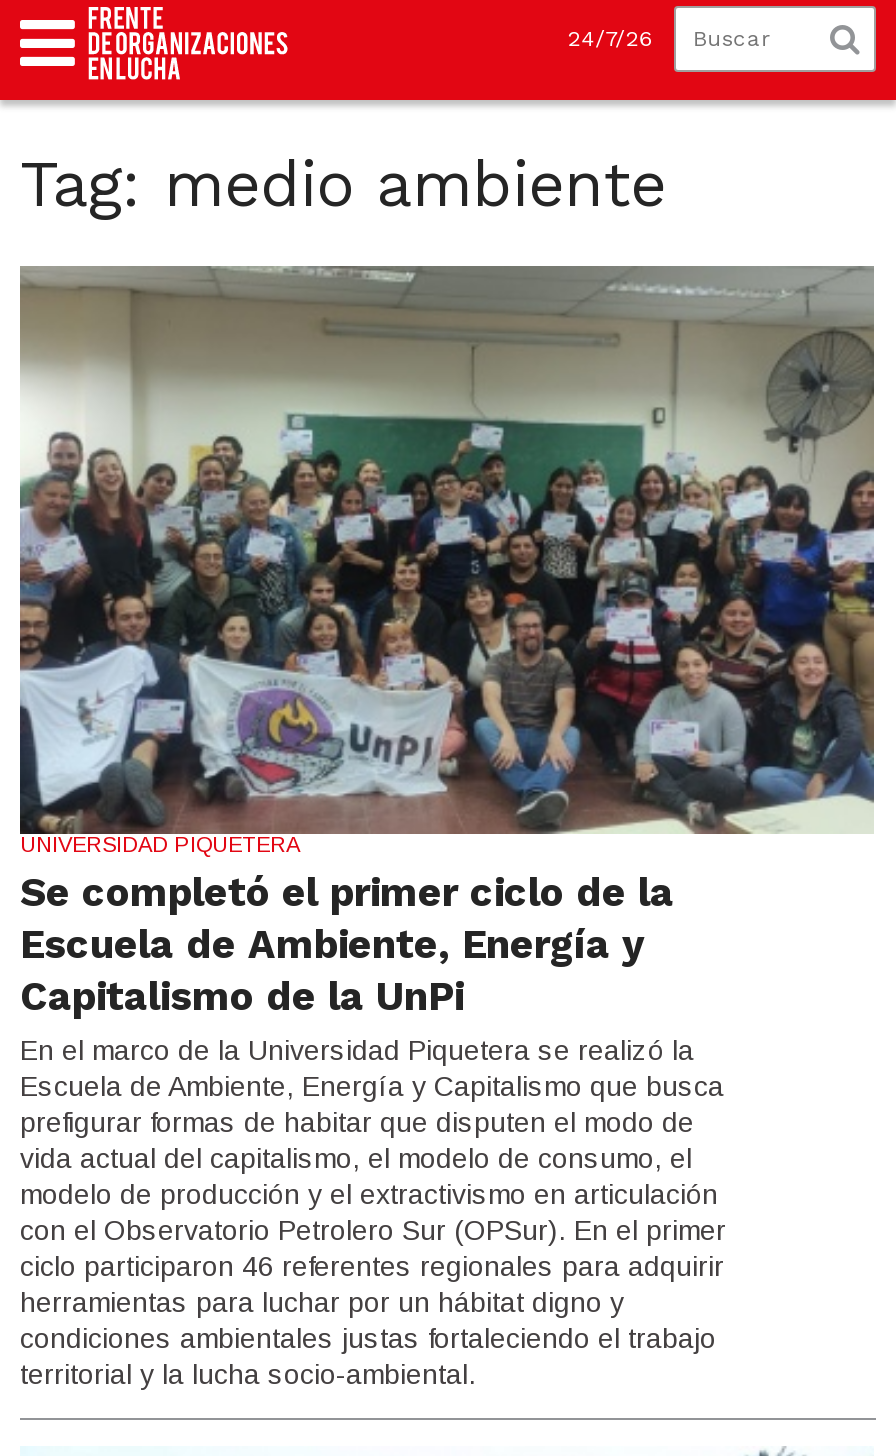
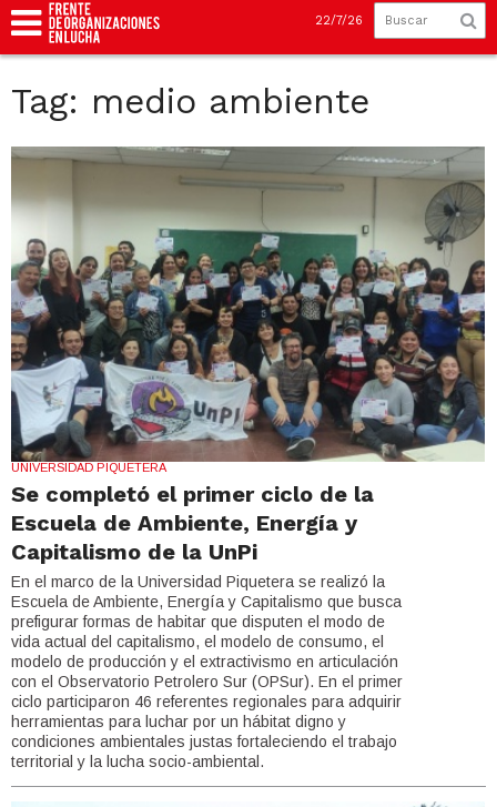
- 24/7/26
+ 22/7/26
